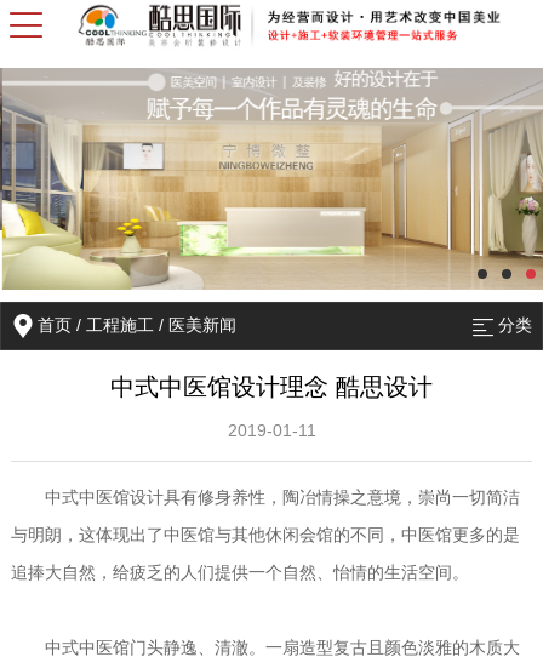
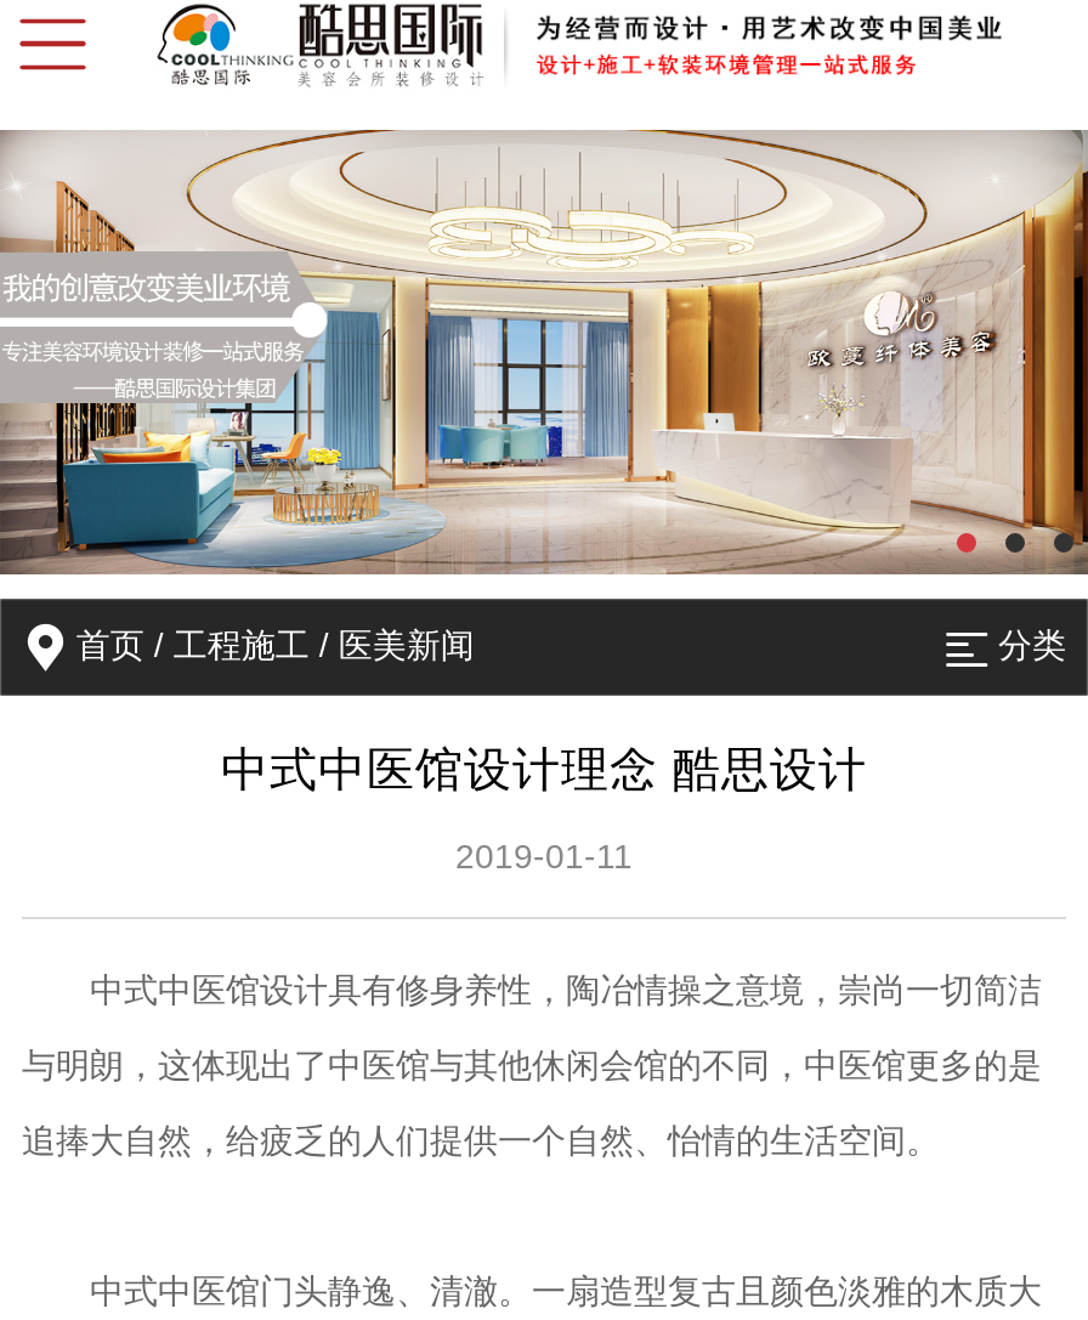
- [image]
+ [image]
